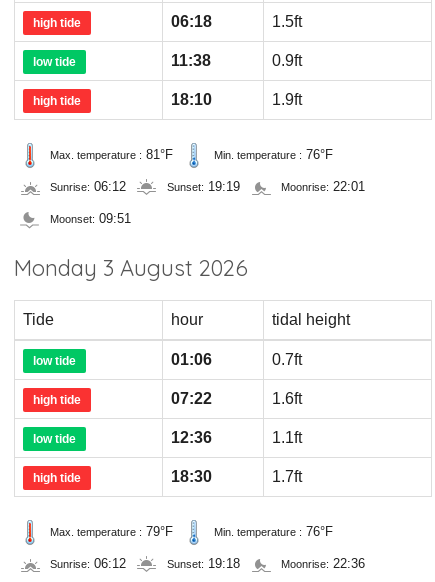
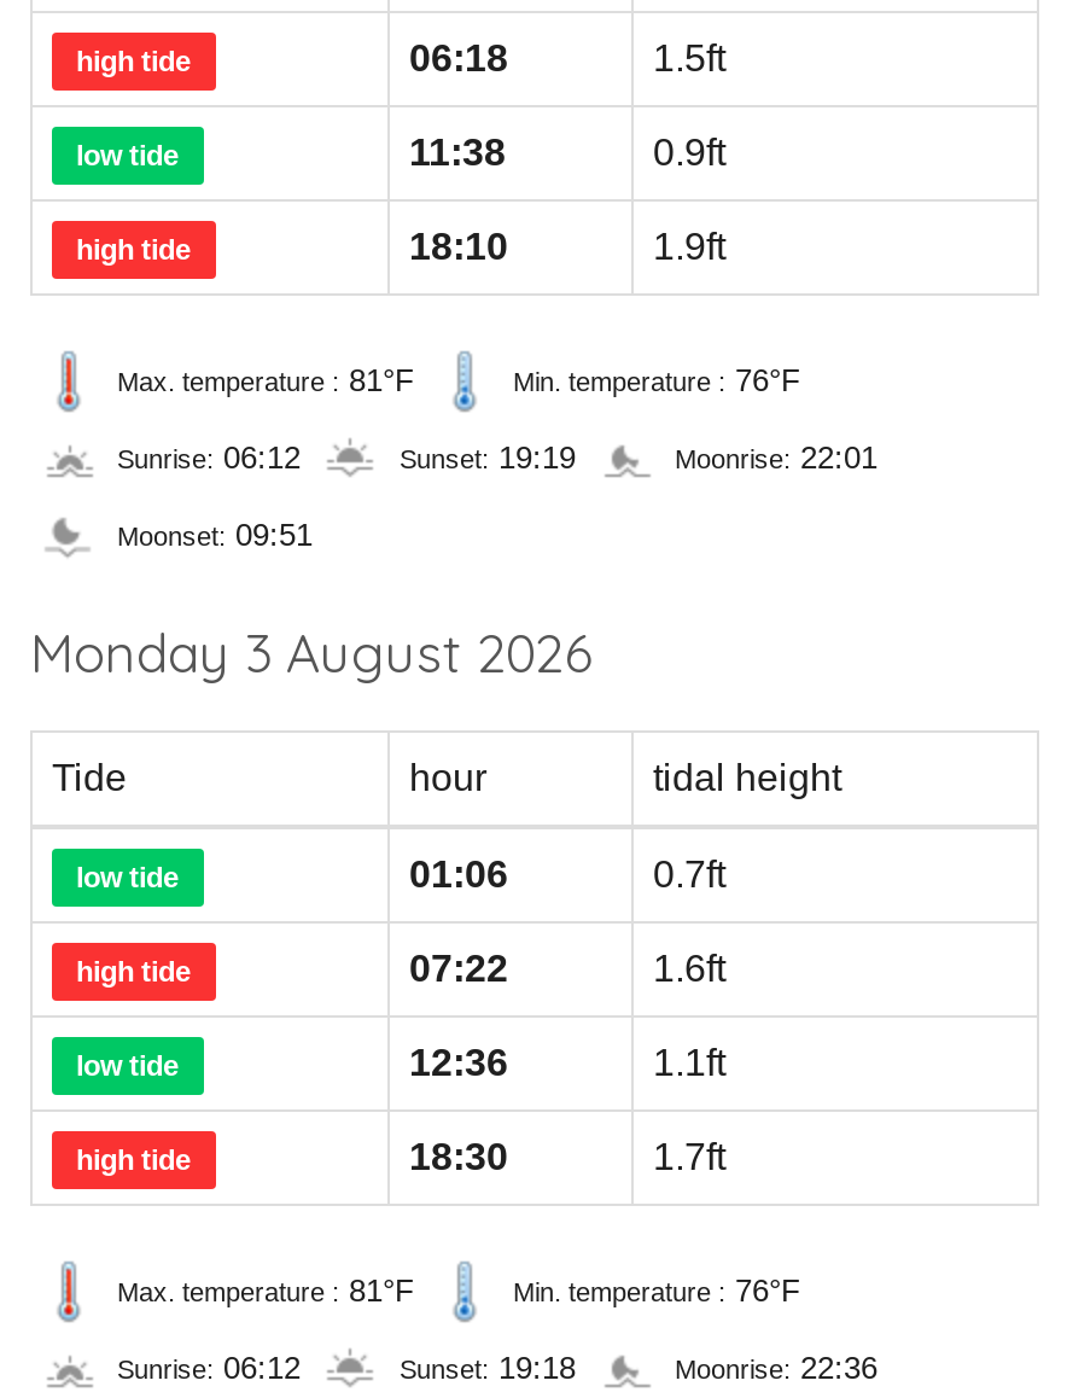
- Max. temperature : 79°F
+ Max. temperature : 81°F
